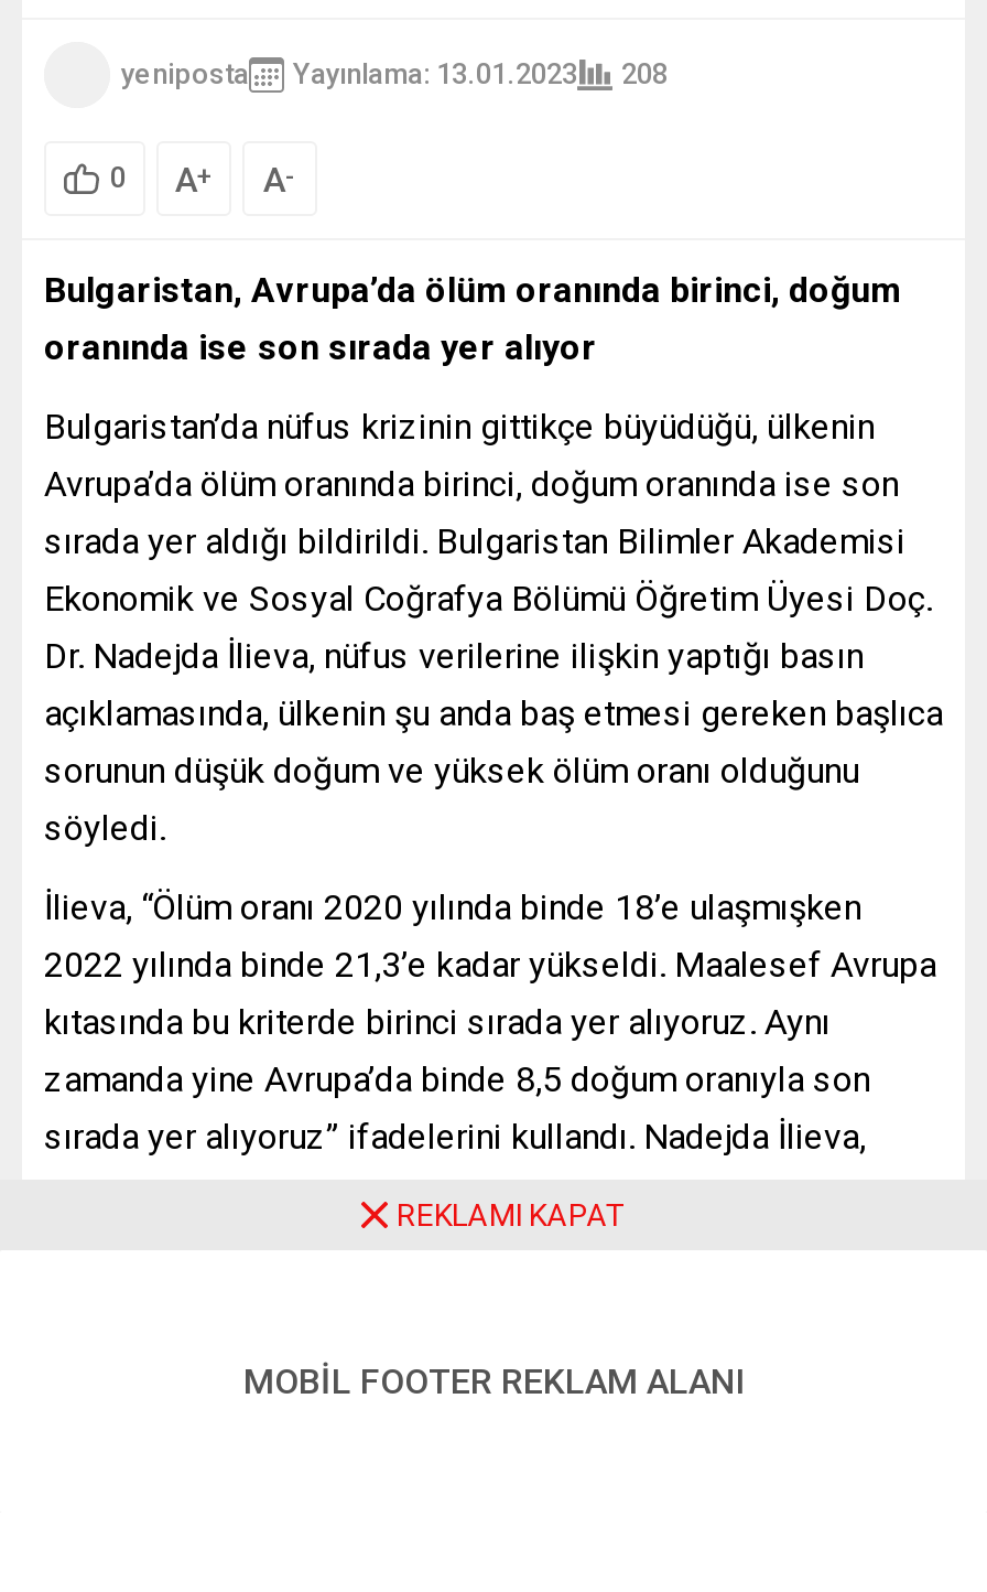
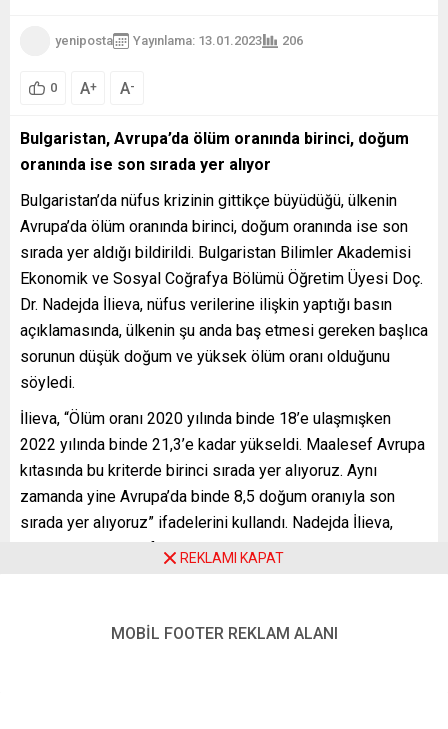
- yeniposta Yayınlama: 13.01.2023 208
+ yeniposta Yayınlama: 13.01.2023 206
